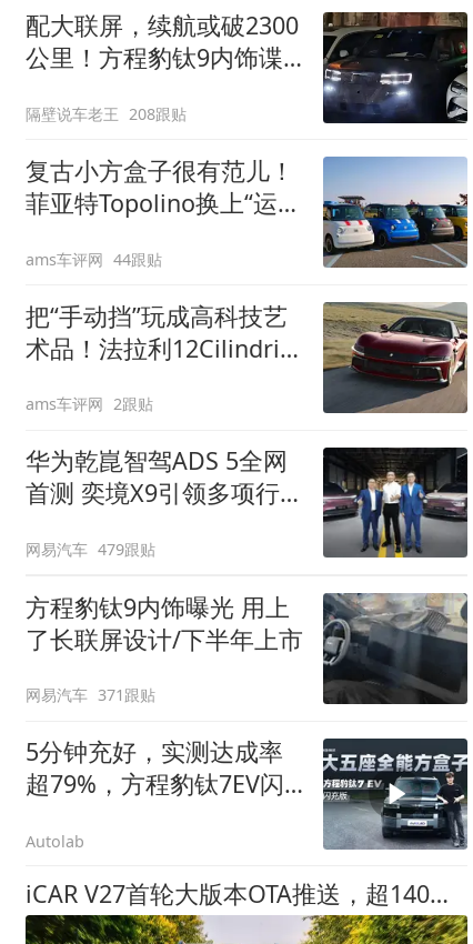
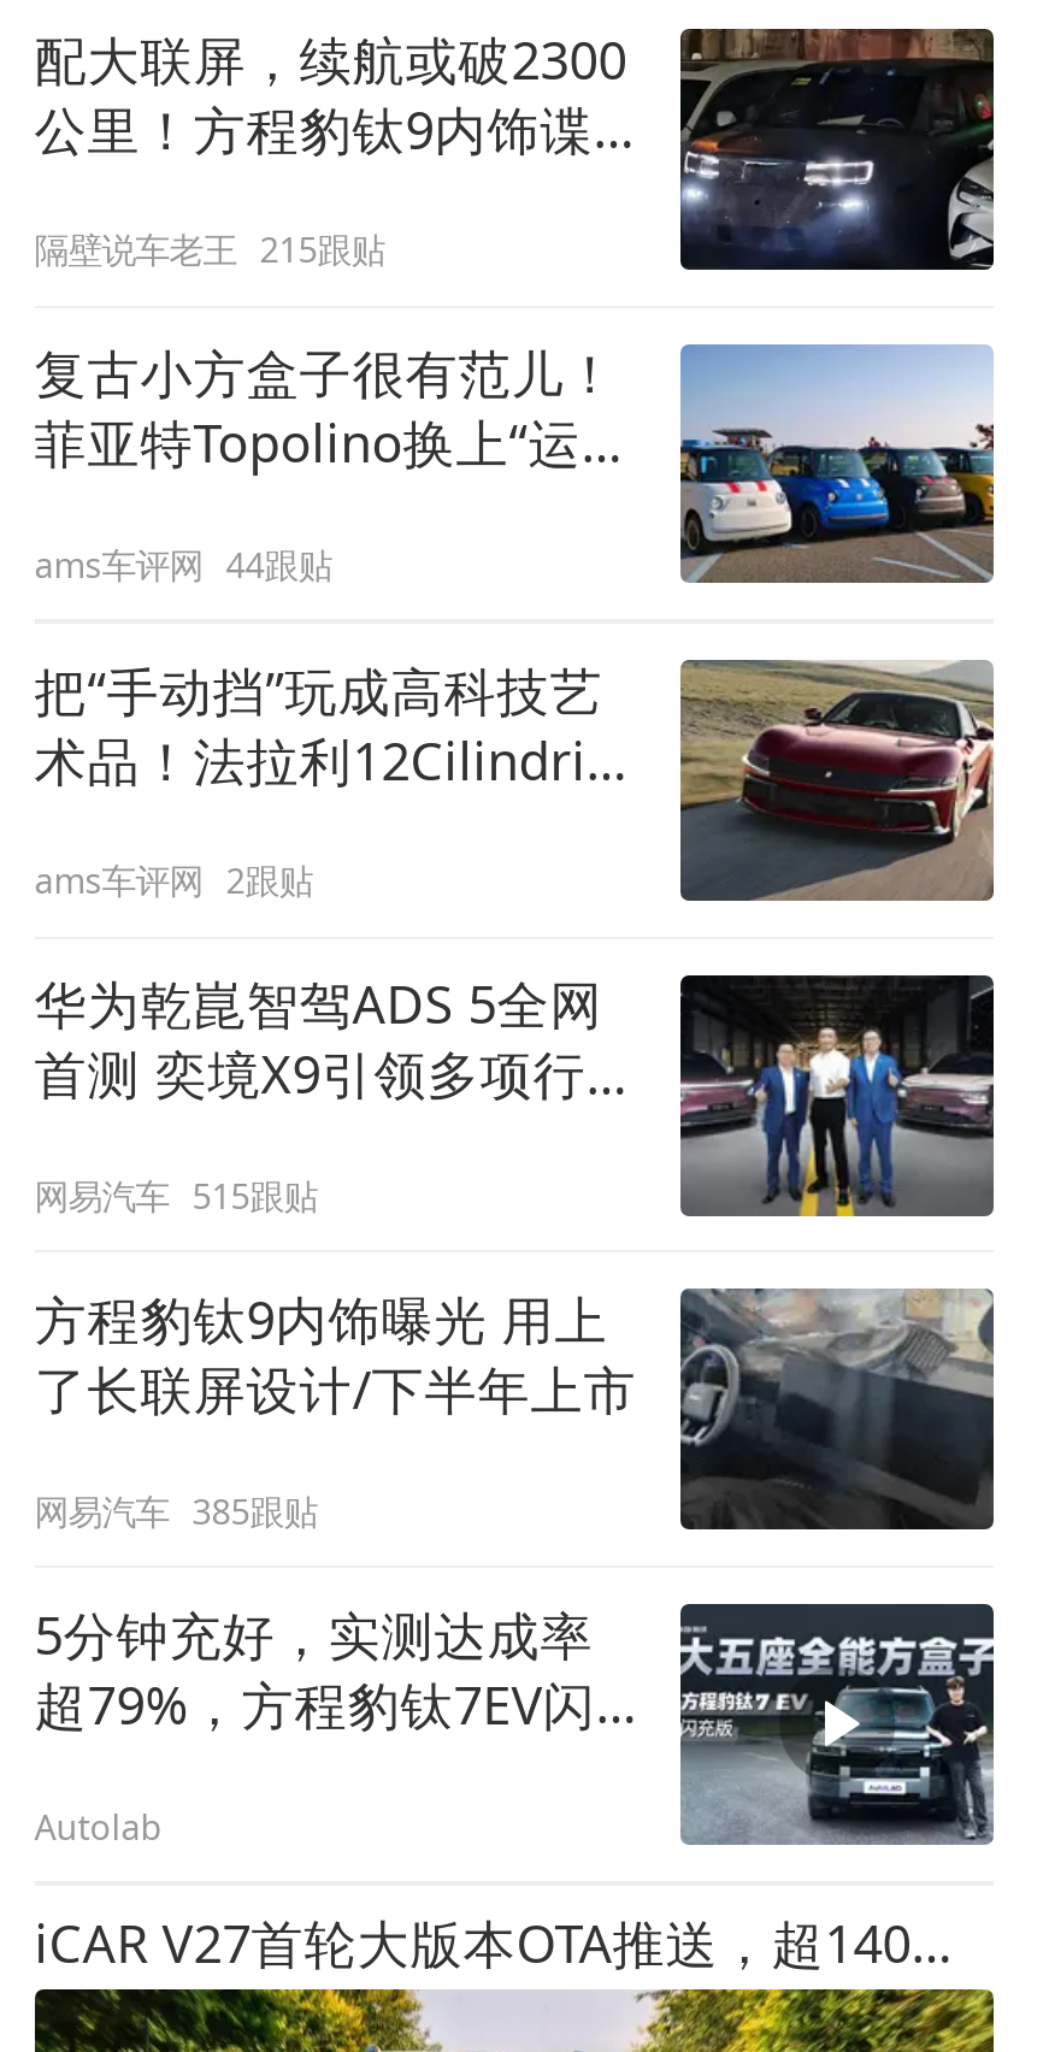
- 隔壁说车老王 208跟贴
+ 隔壁说车老王 215跟贴

- 网易汽车 479跟贴
+ 网易汽车 515跟贴

- 网易汽车 371跟贴
+ 网易汽车 385跟贴
